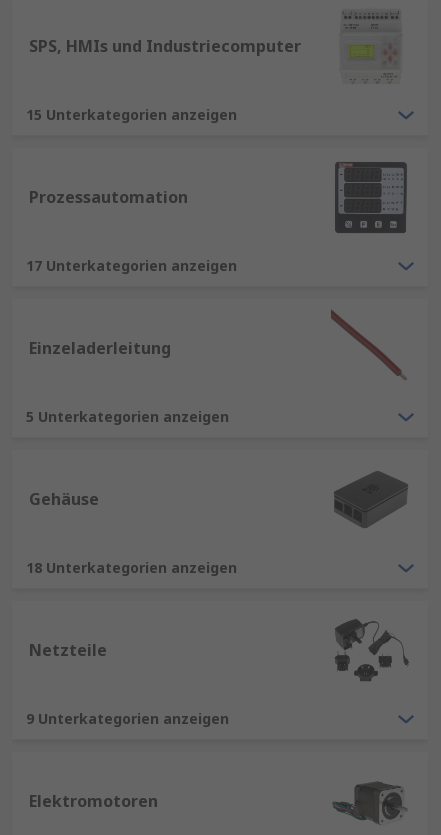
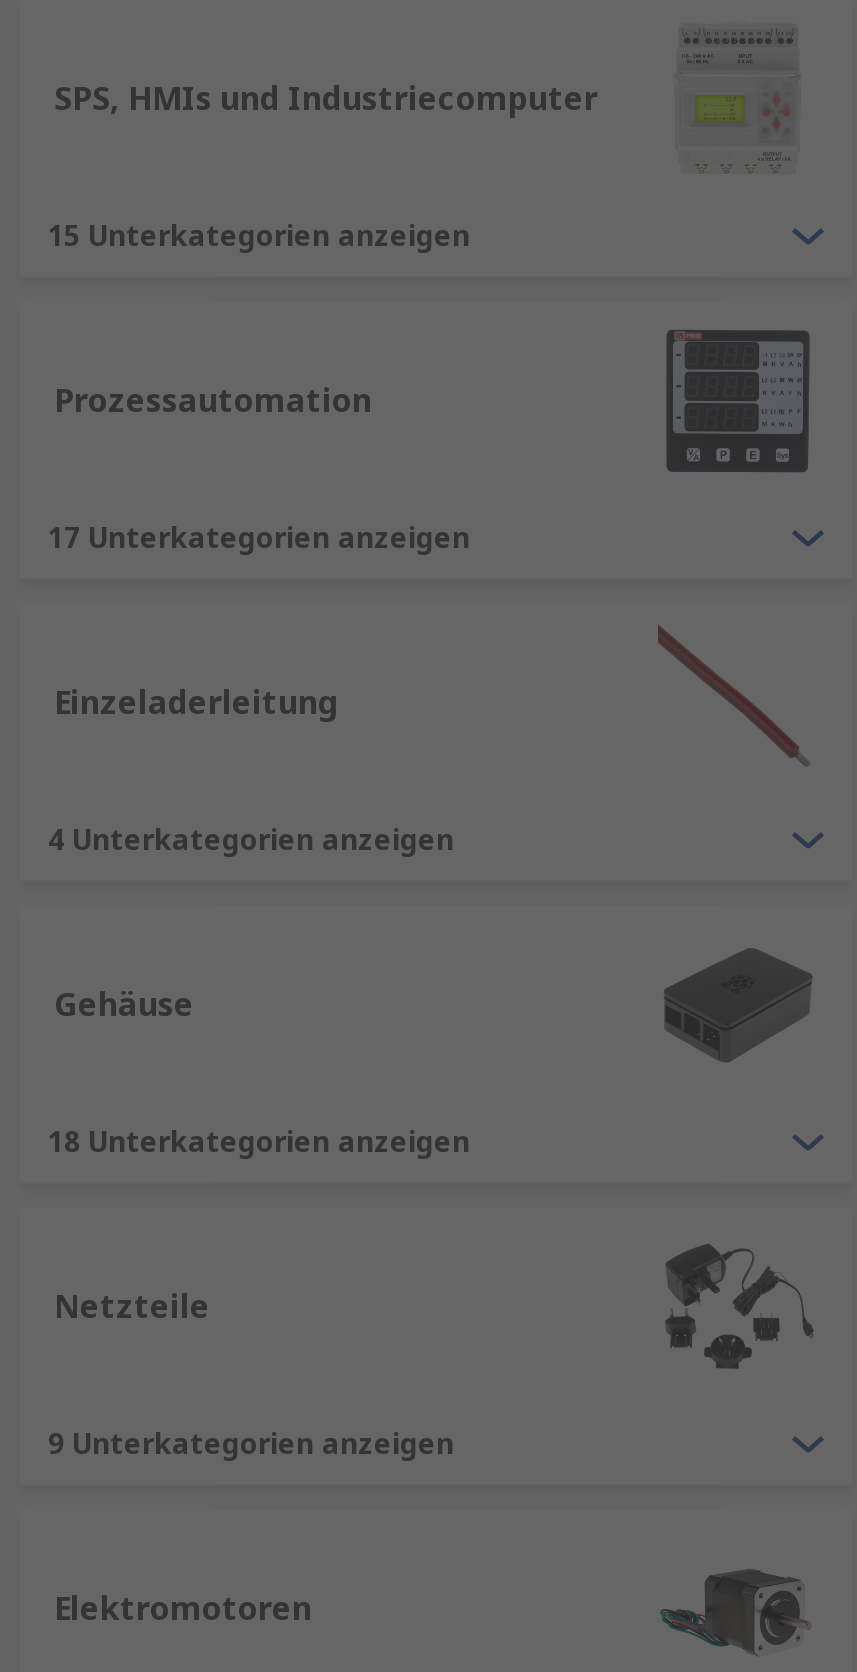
- 5 Unterkategorien anzeigen
+ 4 Unterkategorien anzeigen
